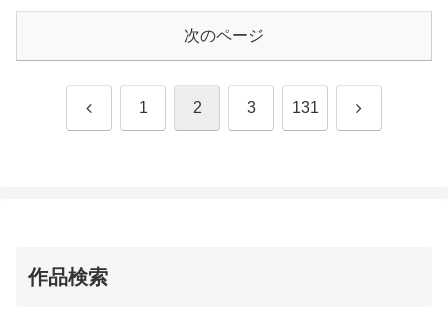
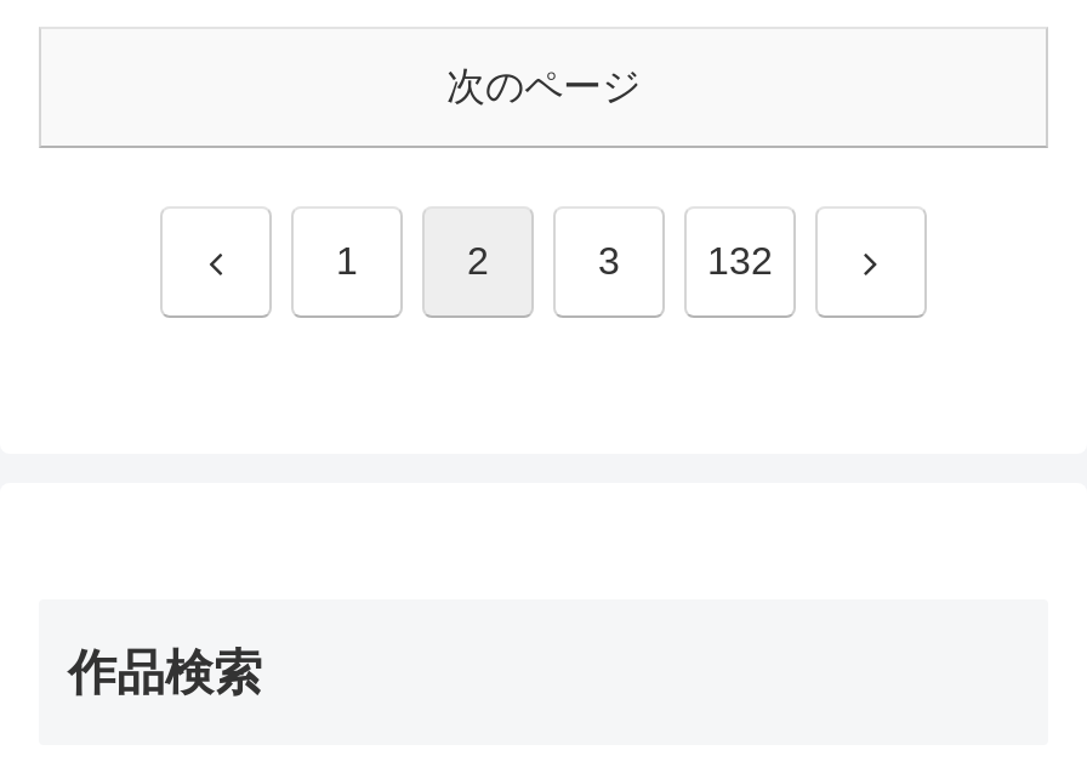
- 131
+ 132
